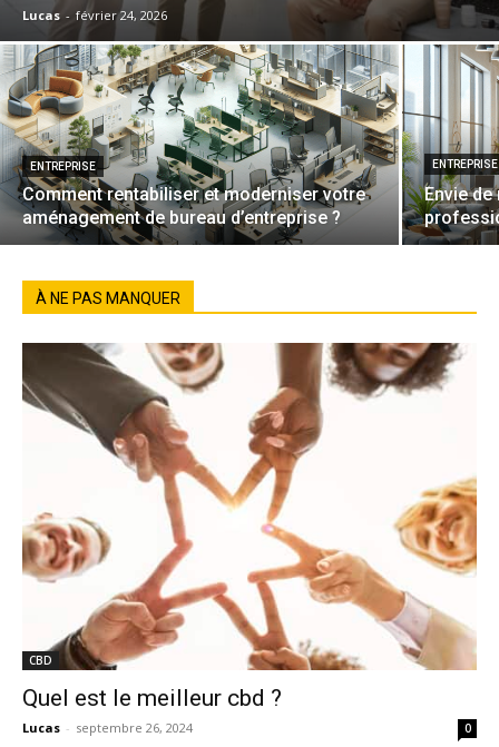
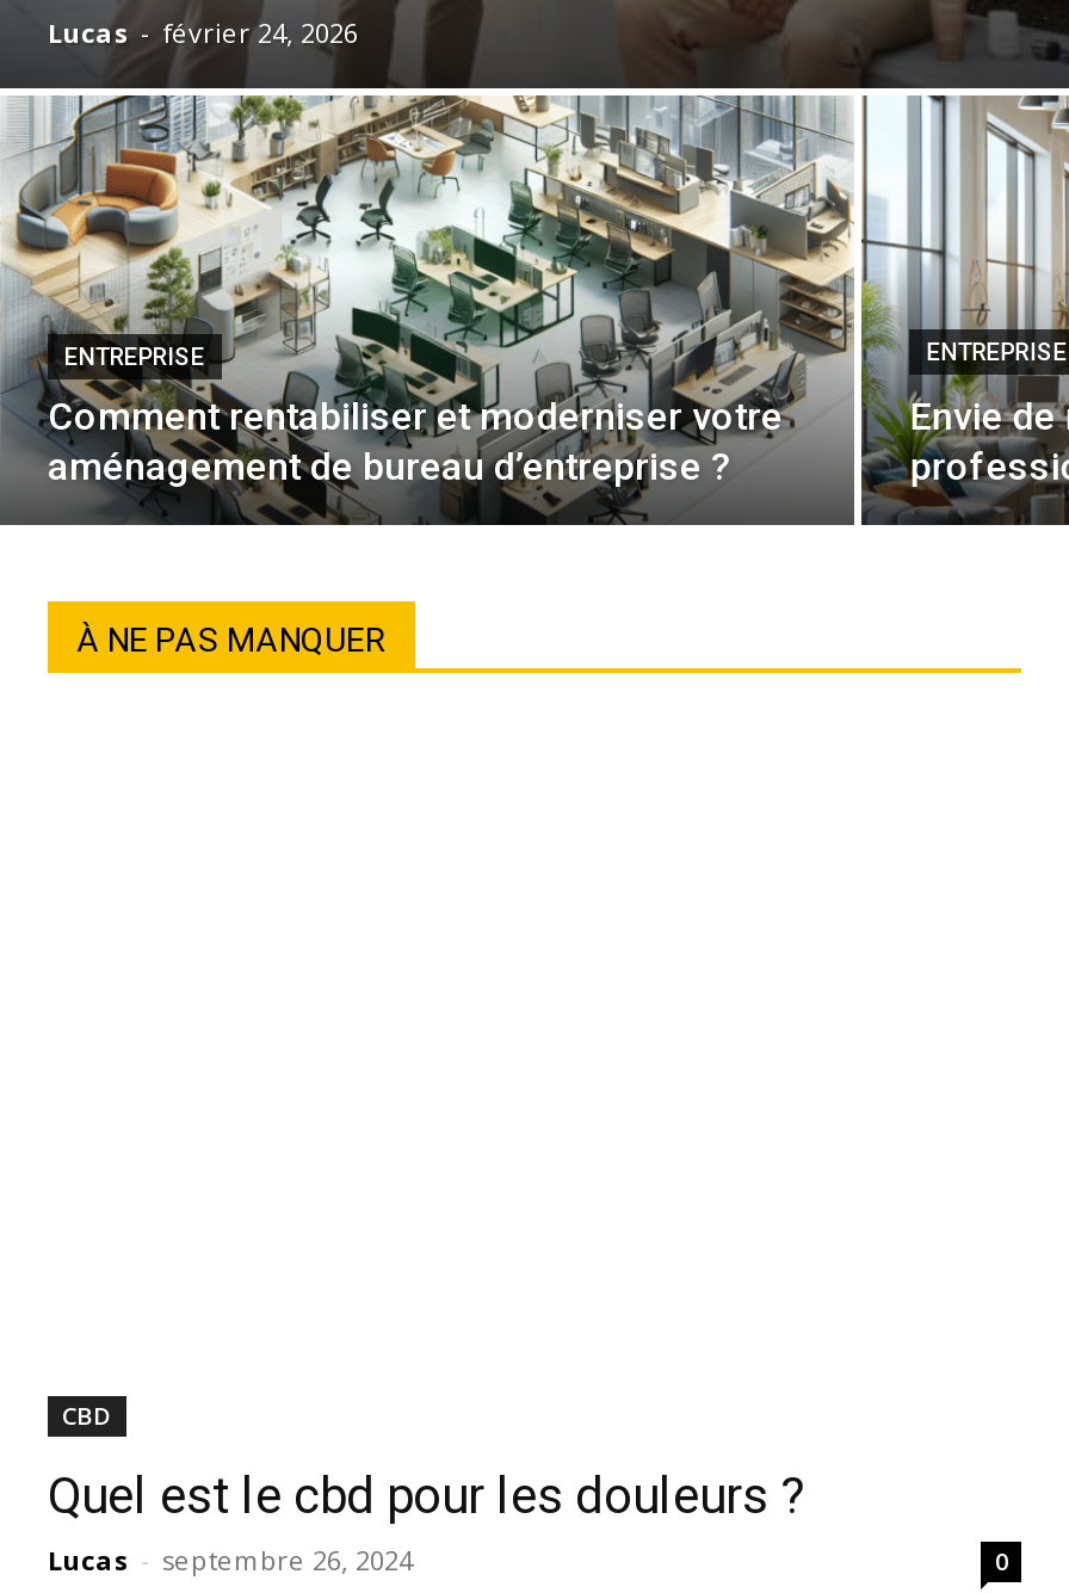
- [image]

- Quel est le meilleur cbd ?
+ Quel est le cbd pour les douleurs ?
